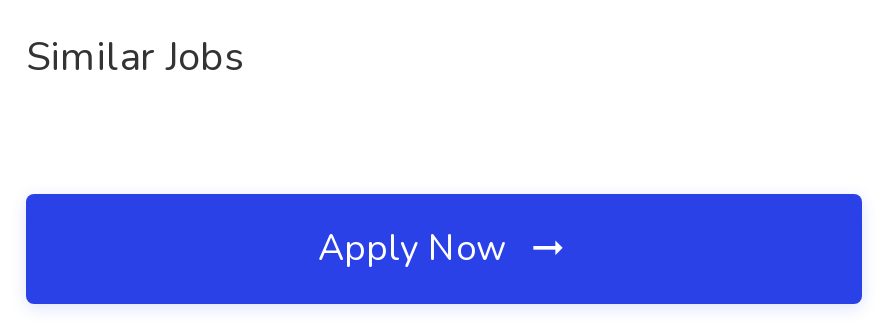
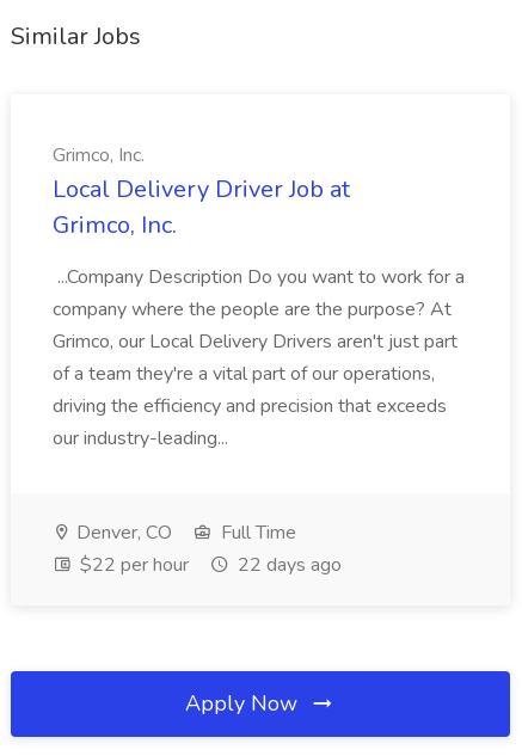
+ Grimco, Inc.
+ Local Delivery Driver Job at
+ Grimco, Inc.
+ ...Company Description Do you want to work for a
+ company where the people are the purpose? At
+ Grimco, our Local Delivery Drivers aren't just part
+ of a team they're a vital part of our operations,
+ driving the efficiency and precision that exceeds
+ our industry-leading...

+ Denver, CO
+ Full Time
+ $22 per hour
+ 22 days ago
